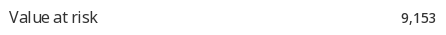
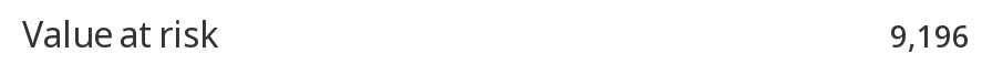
- 9,153
+ 9,196
